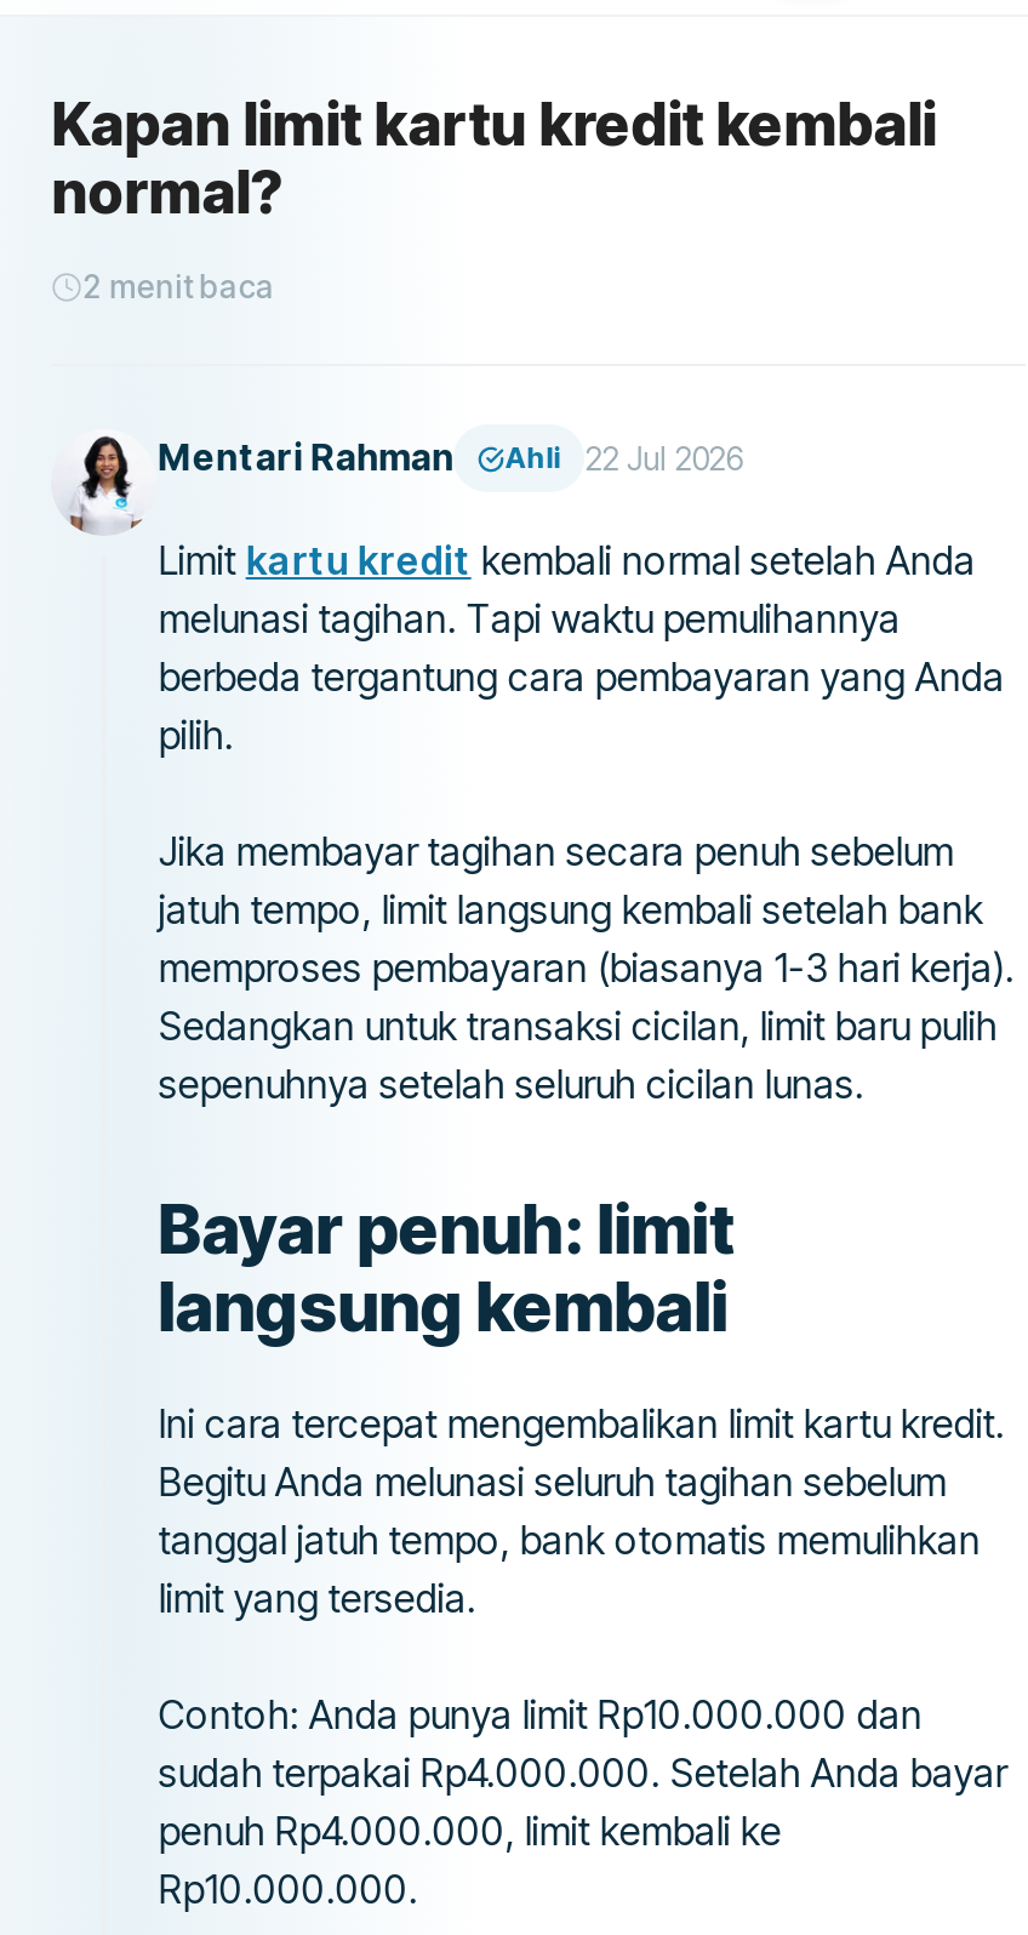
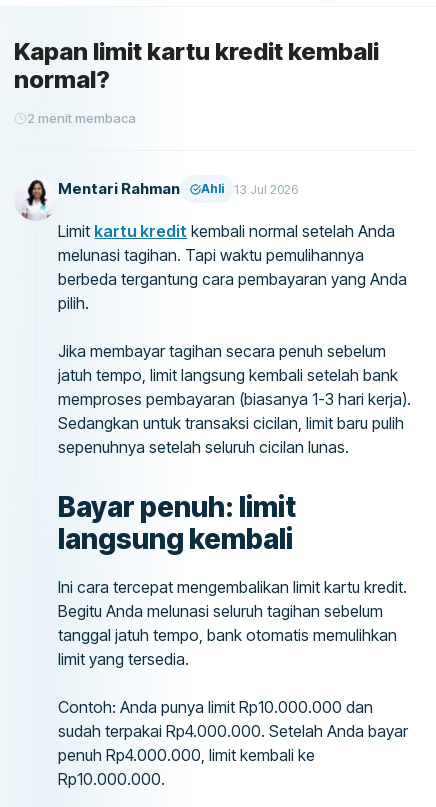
- 2 menit baca
+ 2 menit membaca

- Mentari Rahman Ahli 22 Jul 2026
+ Mentari Rahman Ahli 13 Jul 2026
